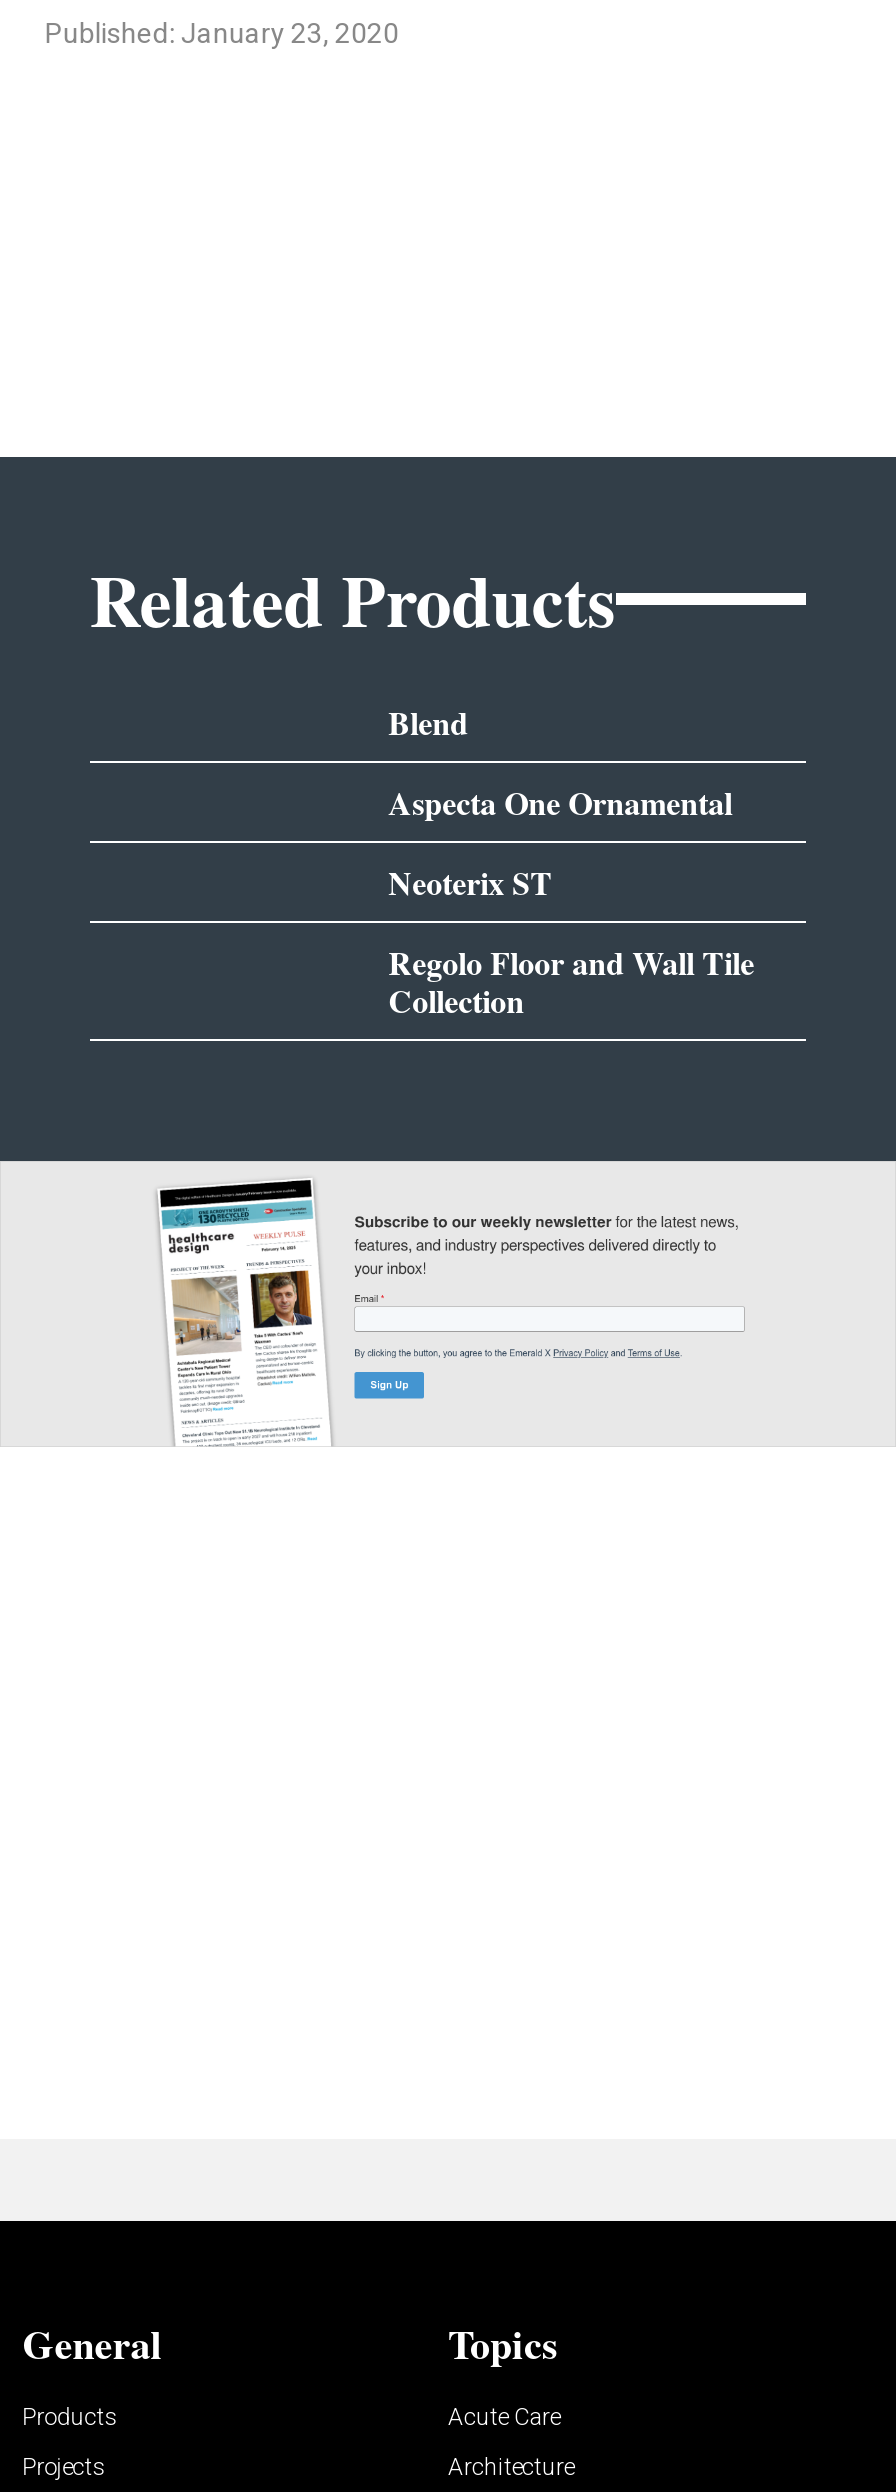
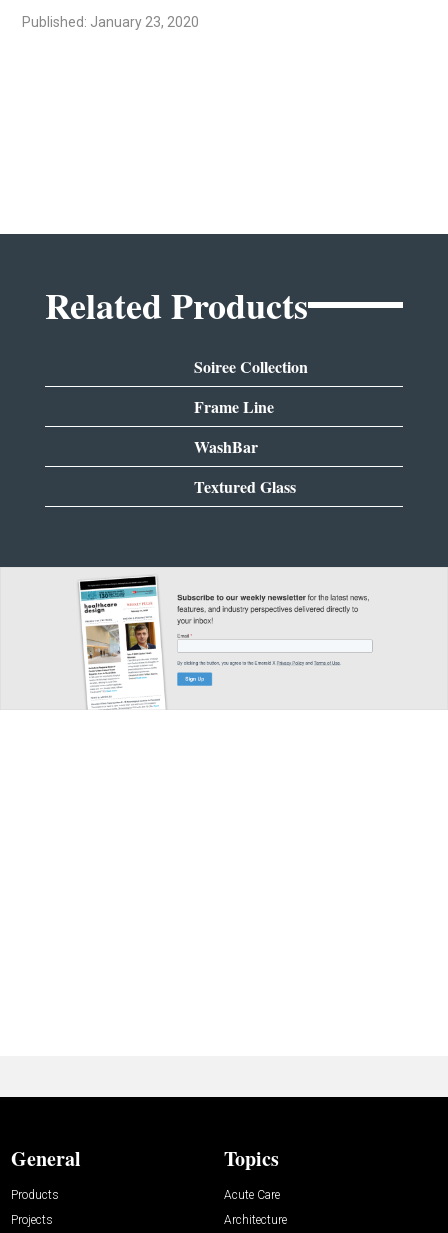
- Blend
+ Soiree Collection

- Aspecta One Ornamental
+ Frame Line

- Neoterix ST
+ WashBar

- Regolo Floor and Wall Tile
- Collection
+ Textured Glass
